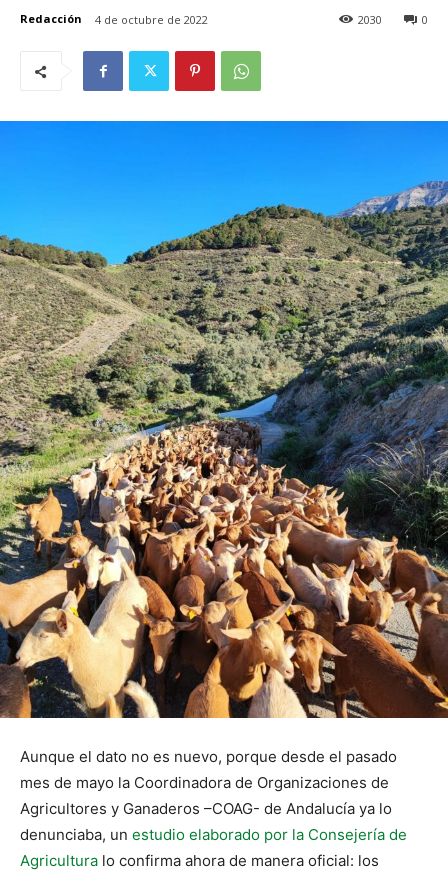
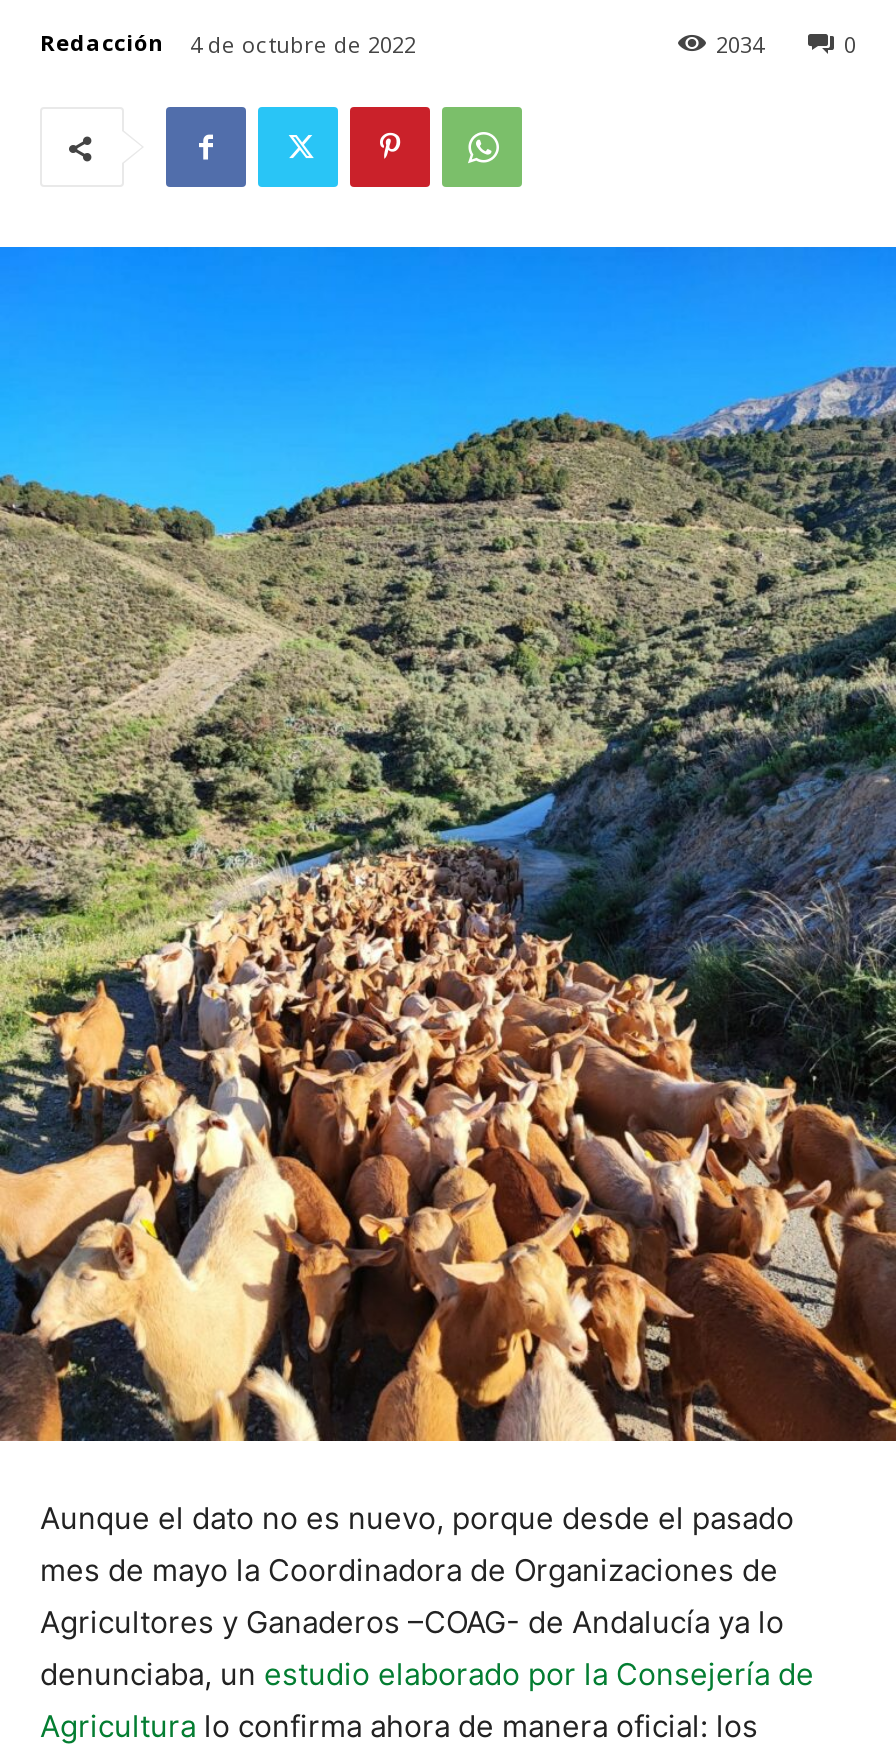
- 2030
+ 2034
